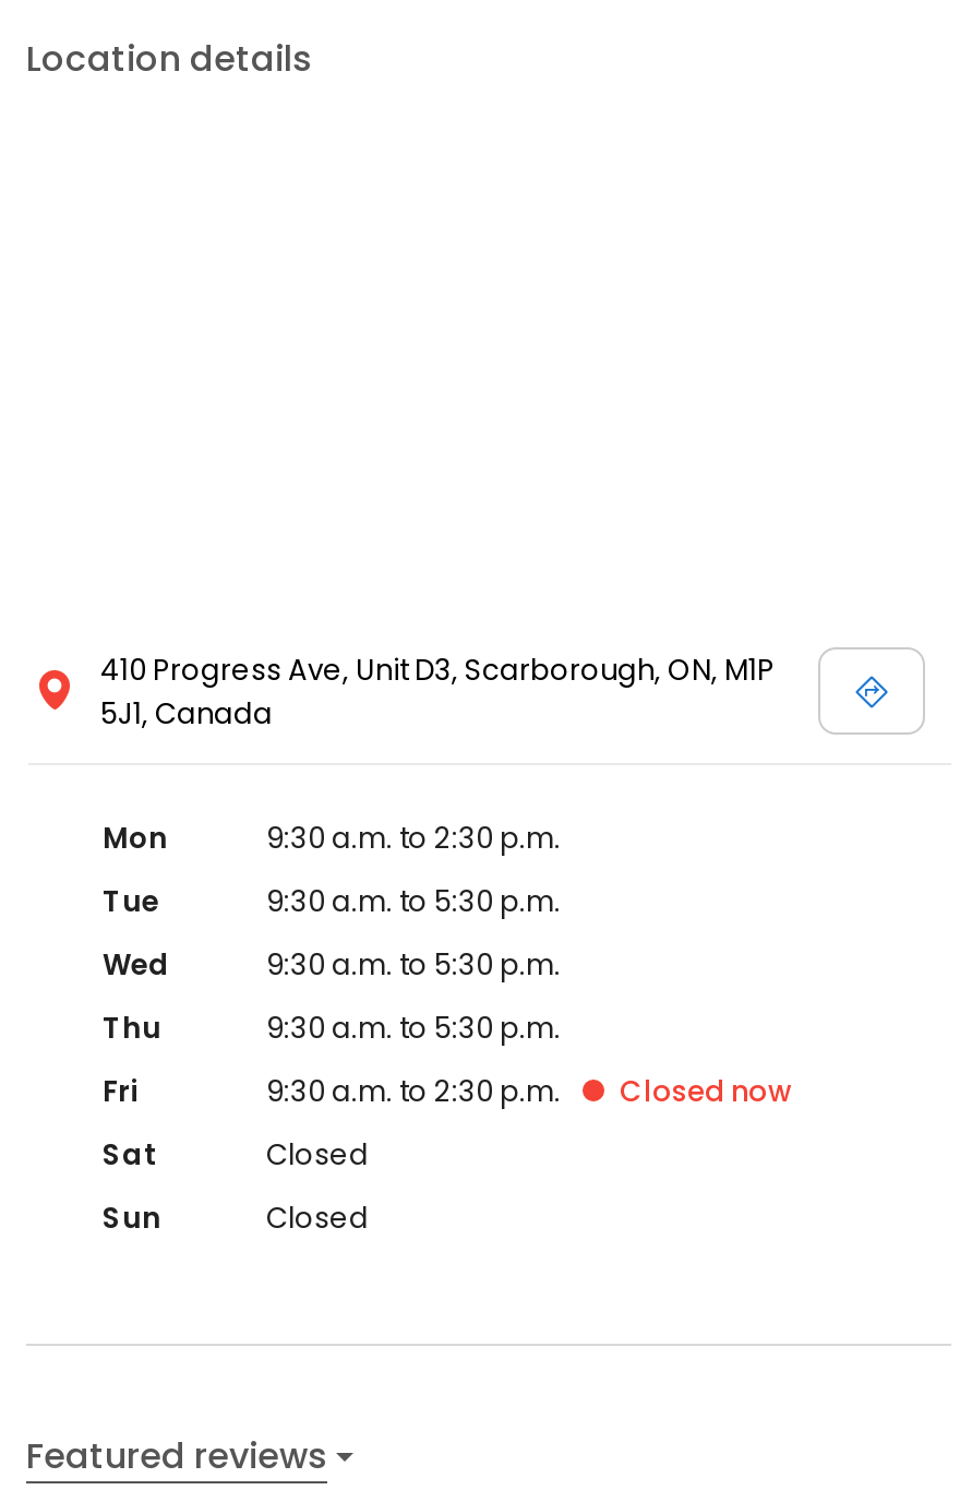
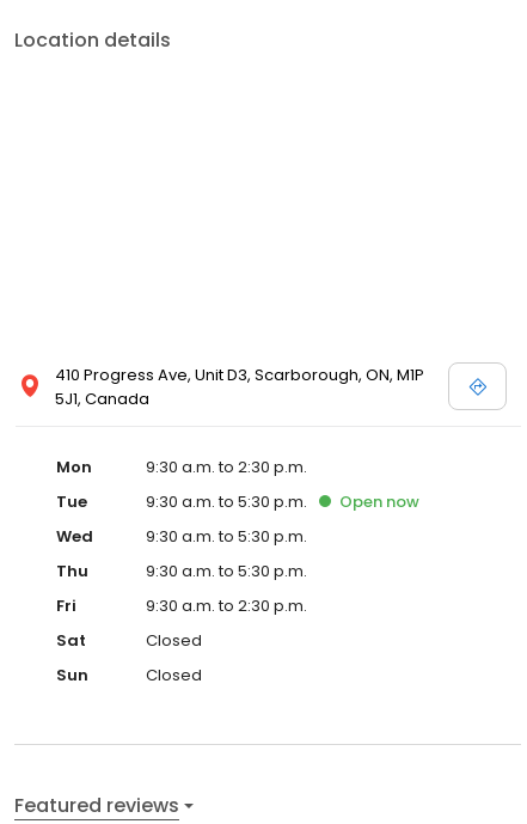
+ Open now

- Closed now
